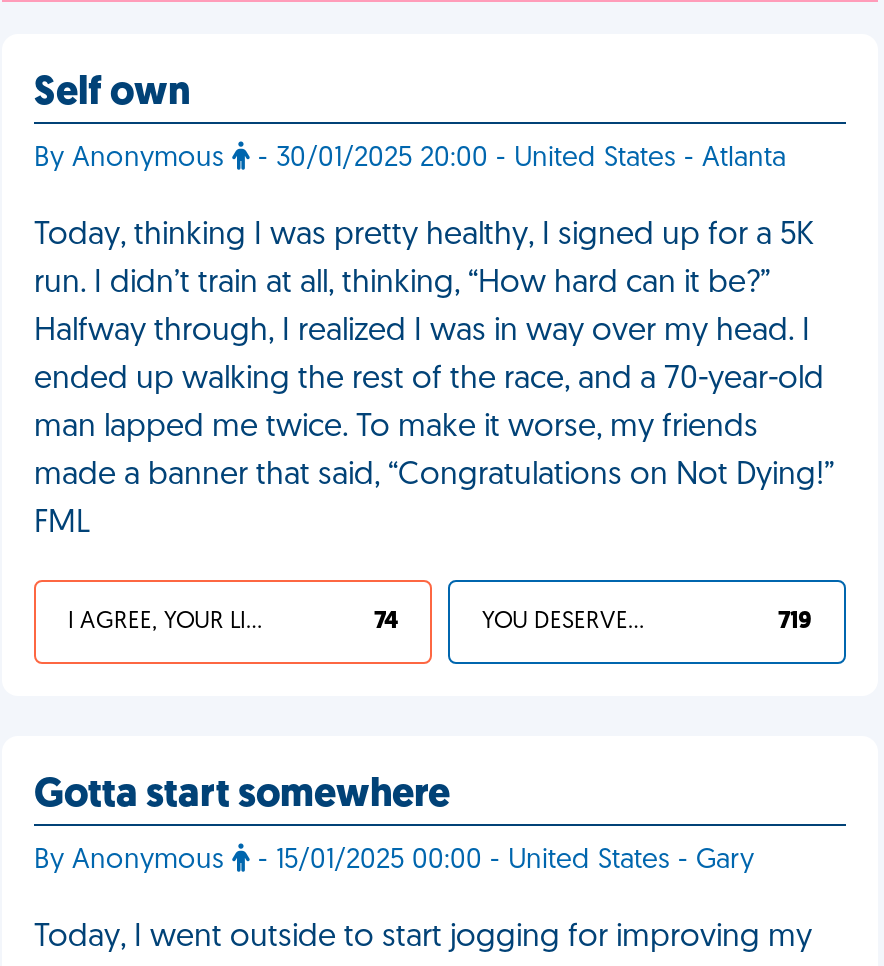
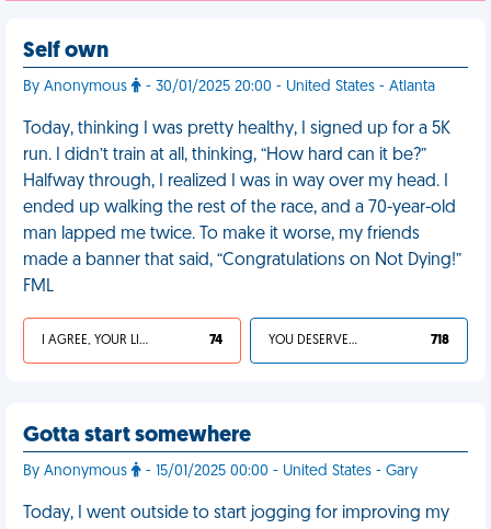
- 719
+ 718
